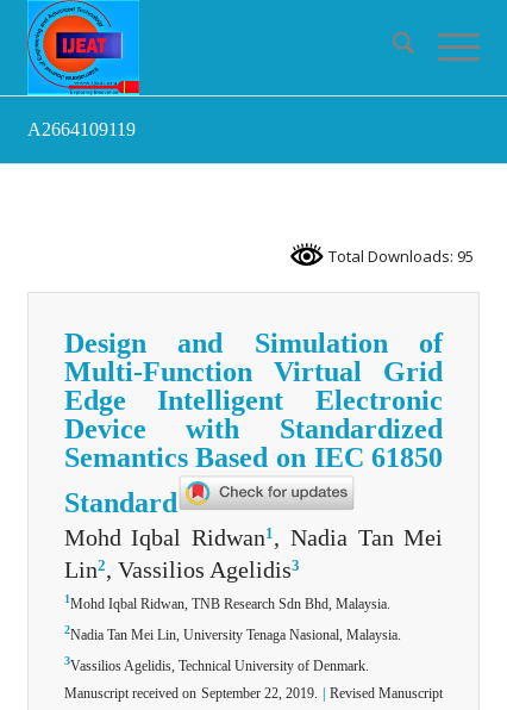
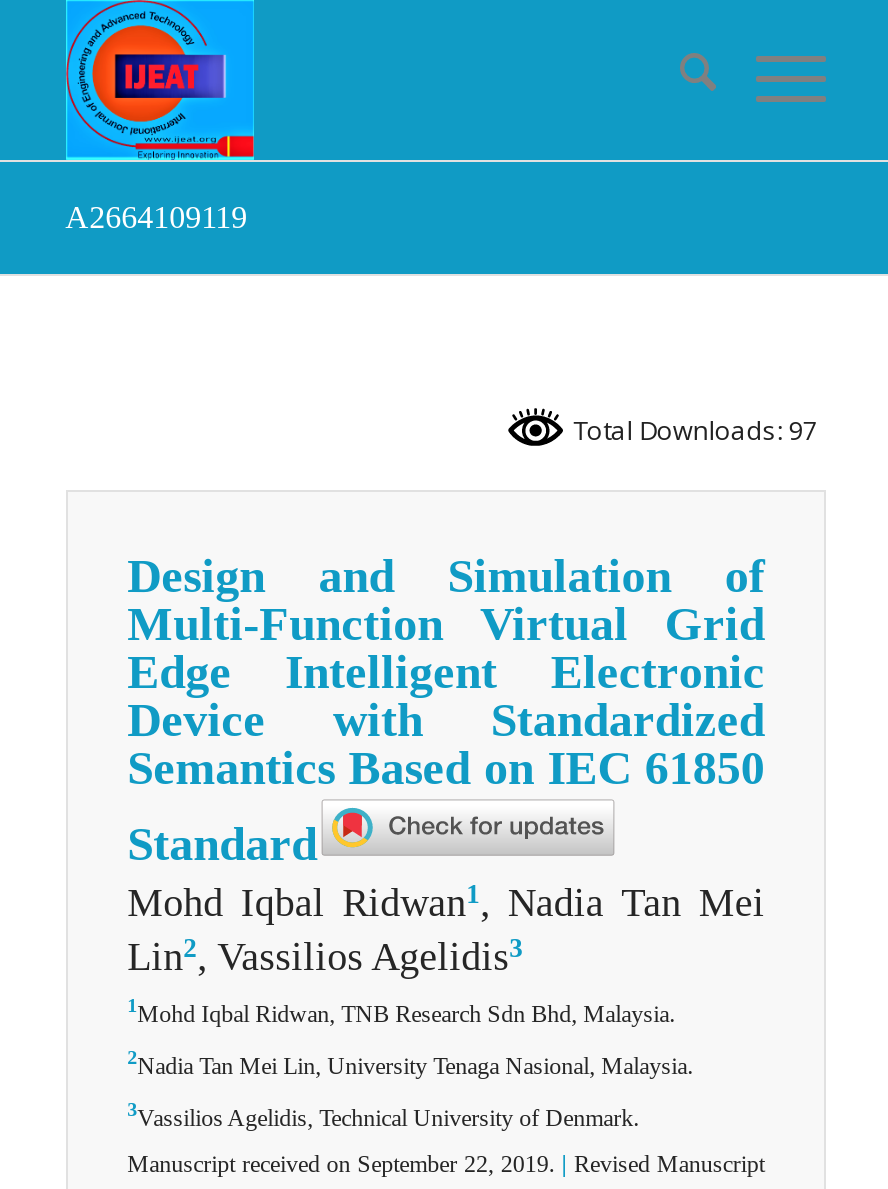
- Total Downloads: 95
+ Total Downloads: 97
